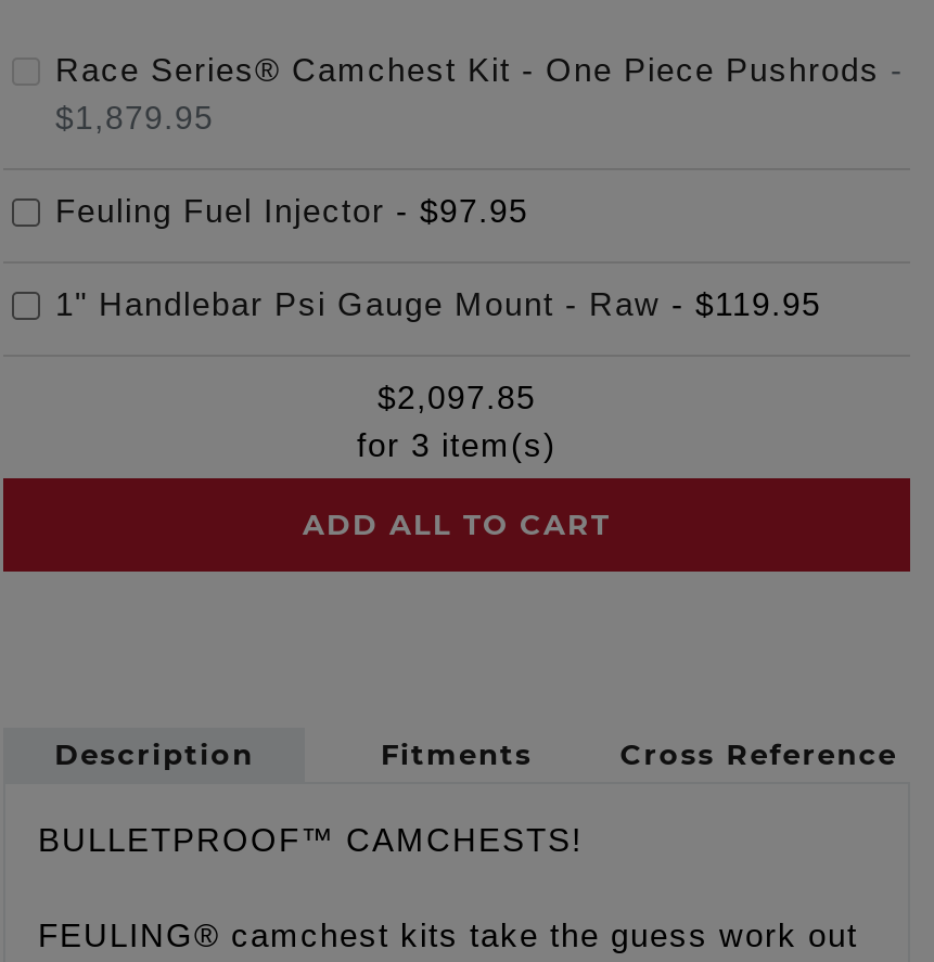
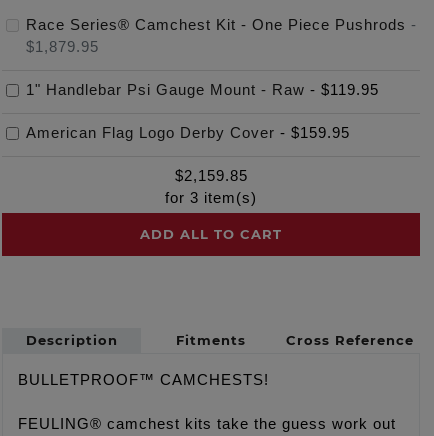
- Feuling Fuel Injector - $97.95

moved up: 1" Handlebar Psi Gauge Mount - Raw - $119.95

- $2,097.85
+ American Flag Logo Derby Cover - $159.95
+ $2,159.85
